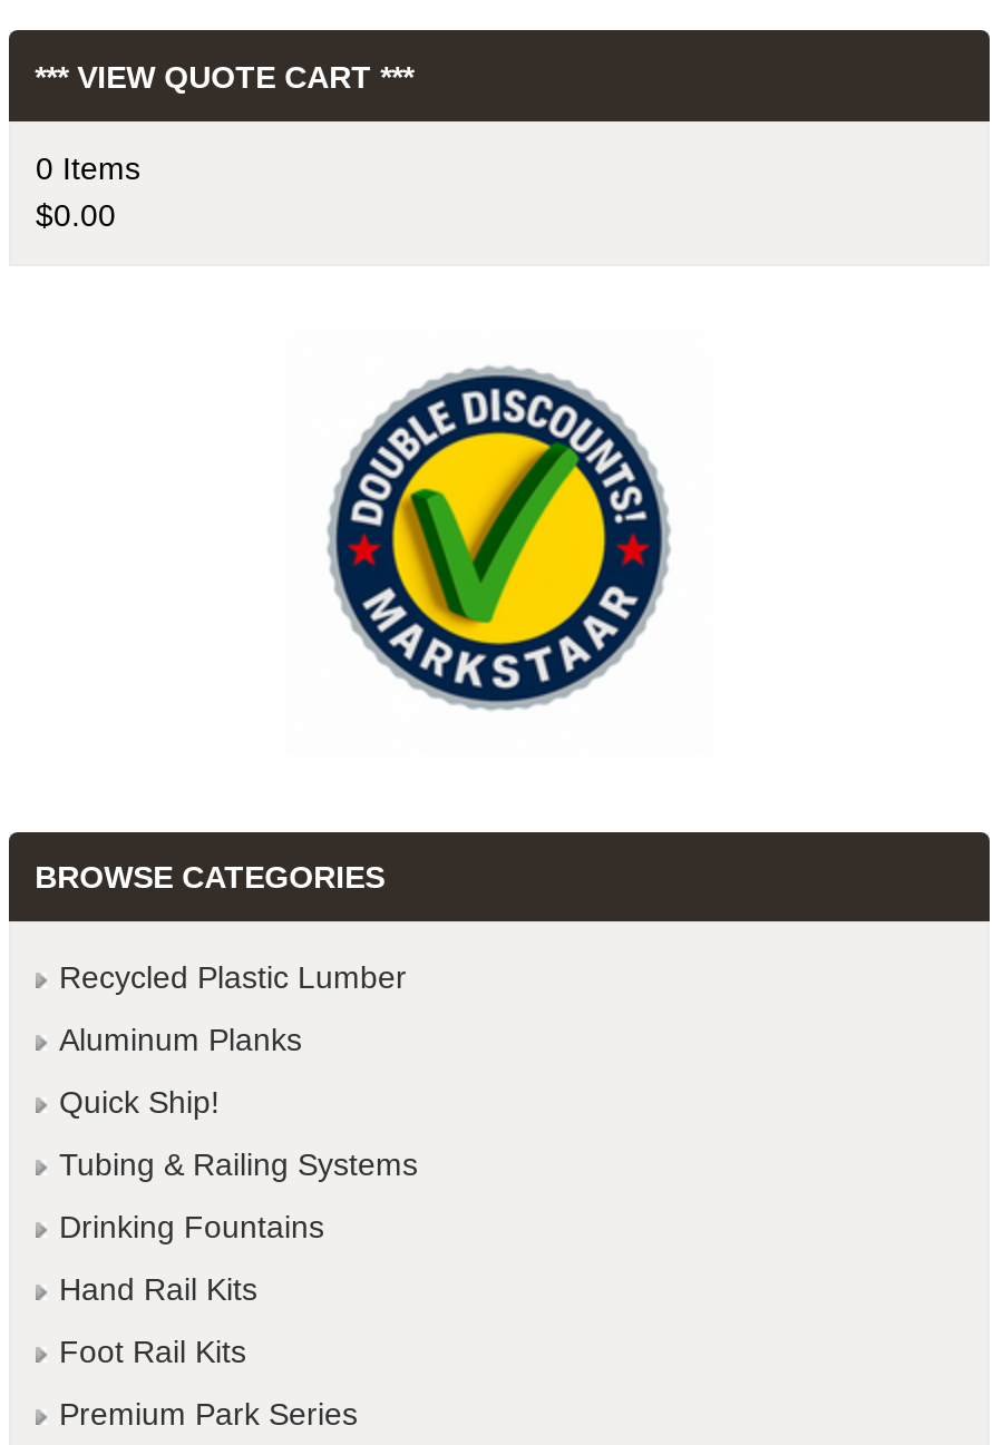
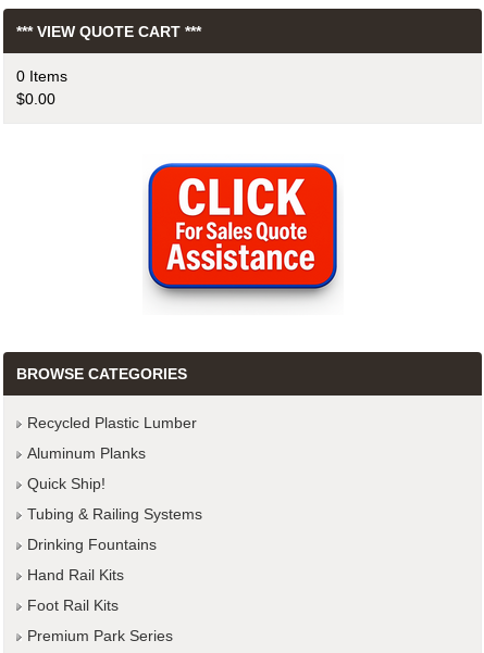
- [image]
+ [image]
